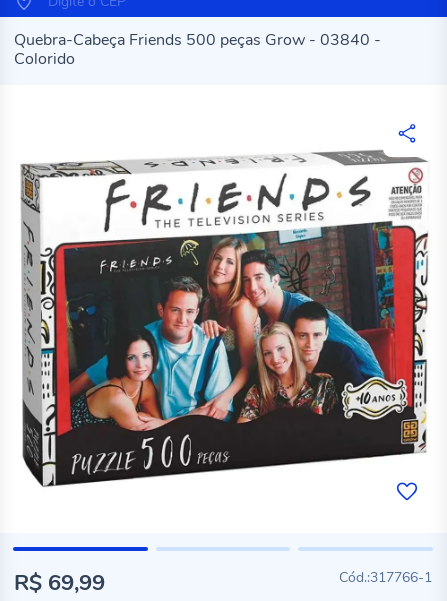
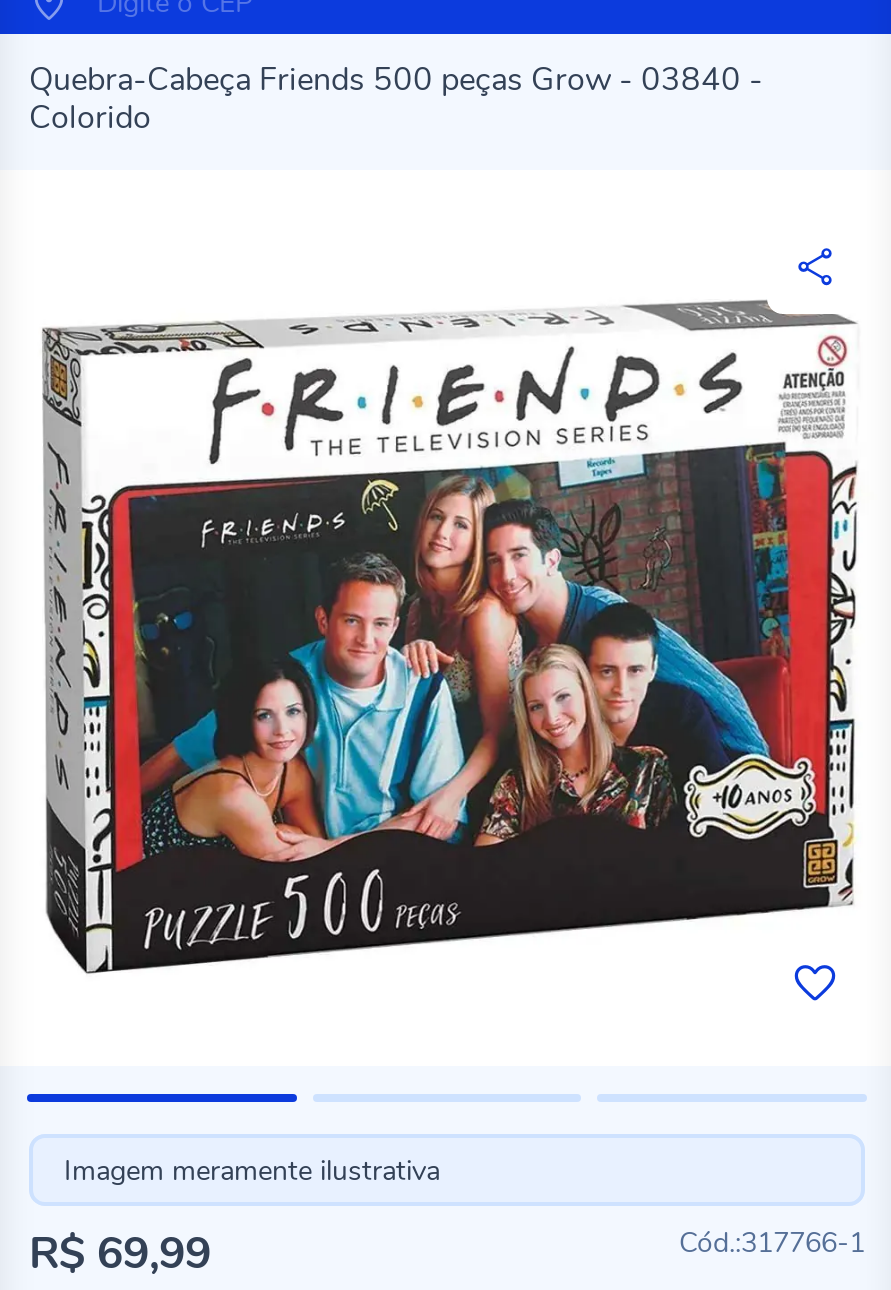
+ Imagem meramente ilustrativa
